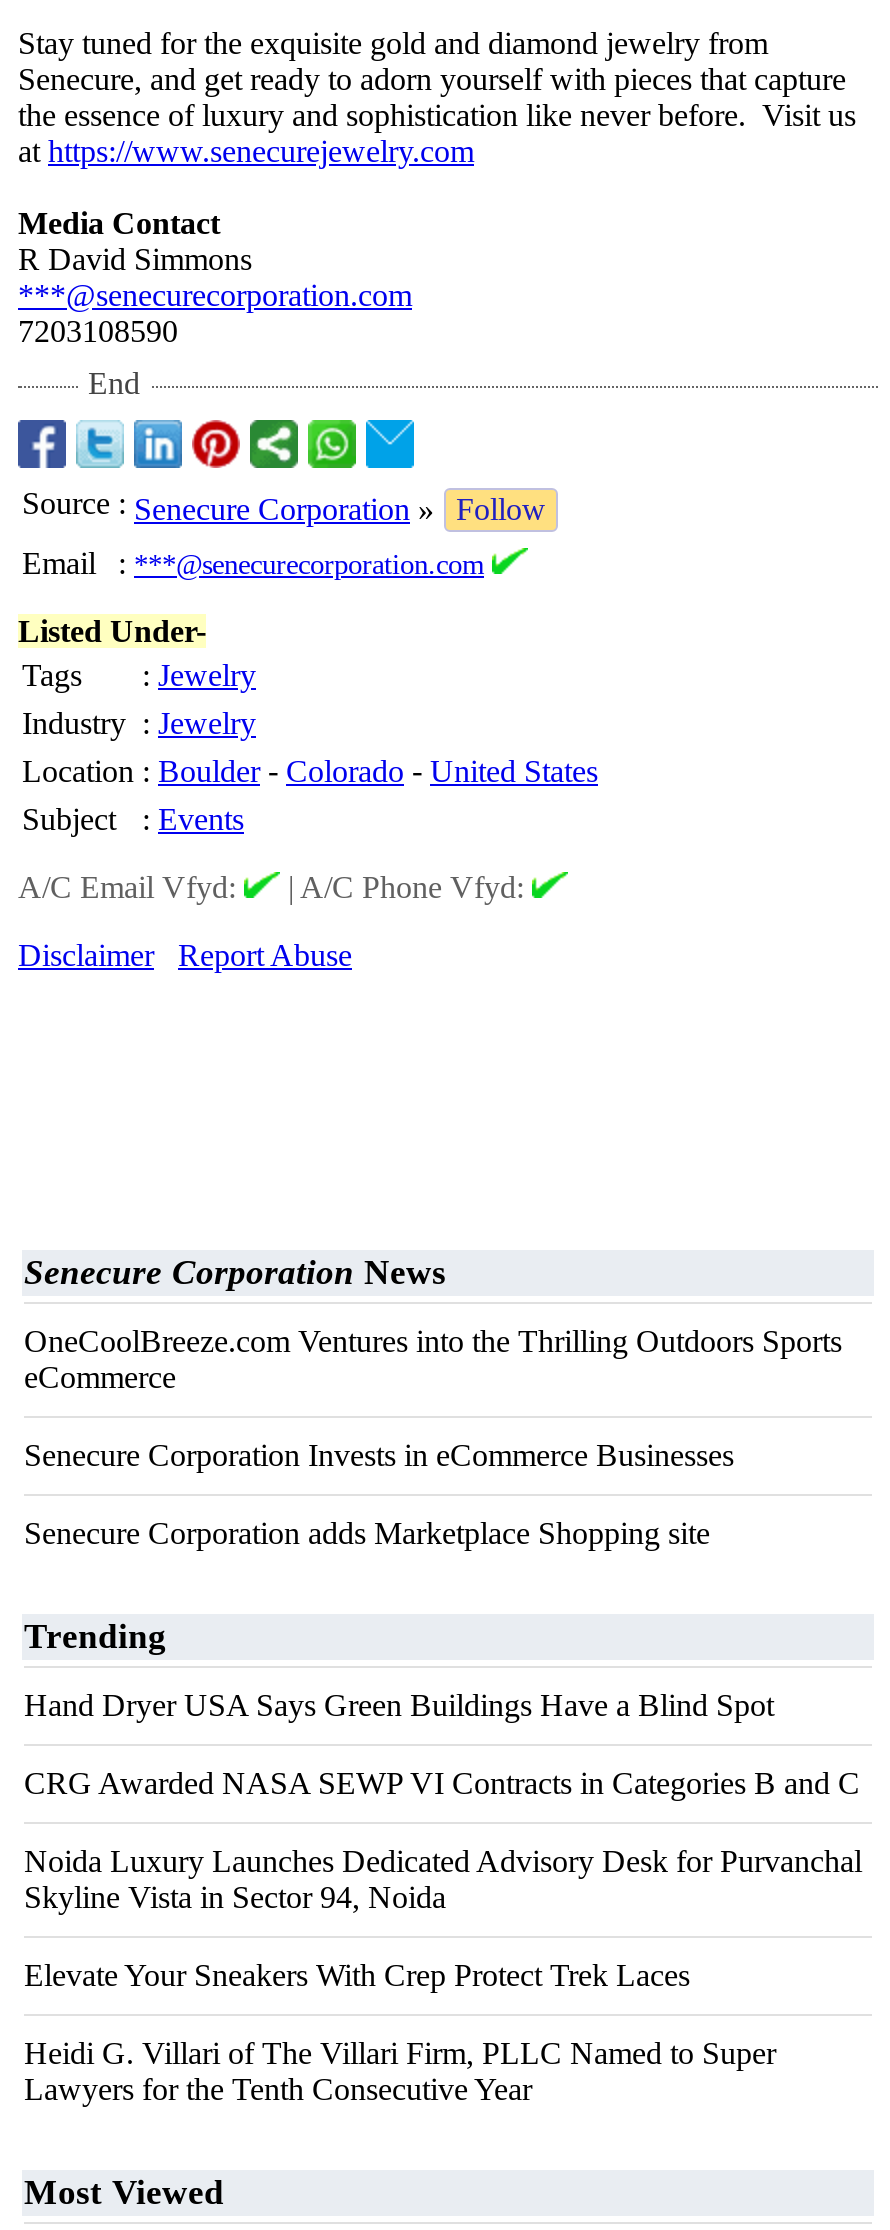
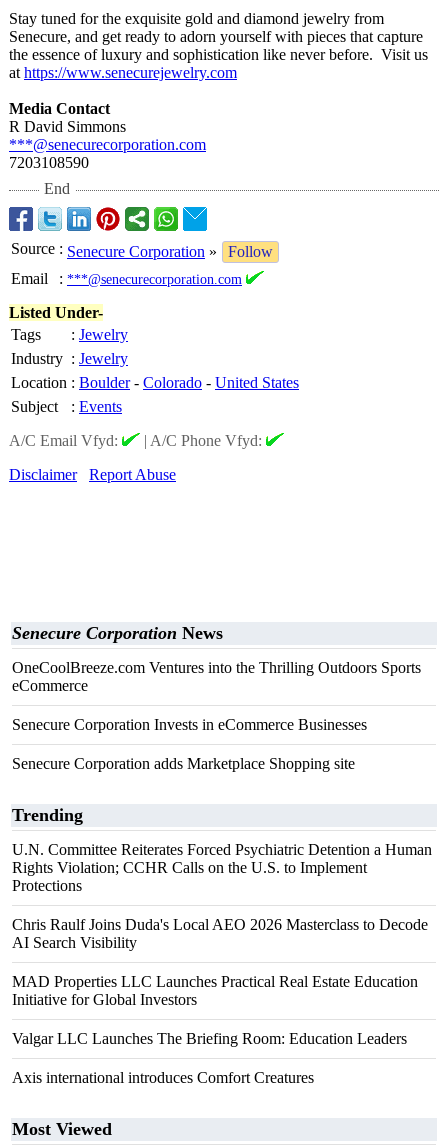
- Hand Dryer USA Says Green Buildings Have a Blind Spot
+ U.N. Committee Reiterates Forced Psychiatric Detention a Human
+ Rights Violation; CCHR Calls on the U.S. to Implement
+ Protections

- CRG Awarded NASA SEWP VI Contracts in Categories B and C
+ Chris Raulf Joins Duda's Local AEO 2026 Masterclass to Decode
+ AI Search Visibility

- Noida Luxury Launches Dedicated Advisory Desk for Purvanchal
- Skyline Vista in Sector 94, Noida
+ MAD Properties LLC Launches Practical Real Estate Education
+ Initiative for Global Investors

- Elevate Your Sneakers With Crep Protect Trek Laces
+ Valgar LLC Launches The Briefing Room: Education Leaders

- Heidi G. Villari of The Villari Firm, PLLC Named to Super
- Lawyers for the Tenth Consecutive Year
+ Axis international introduces Comfort Creatures
